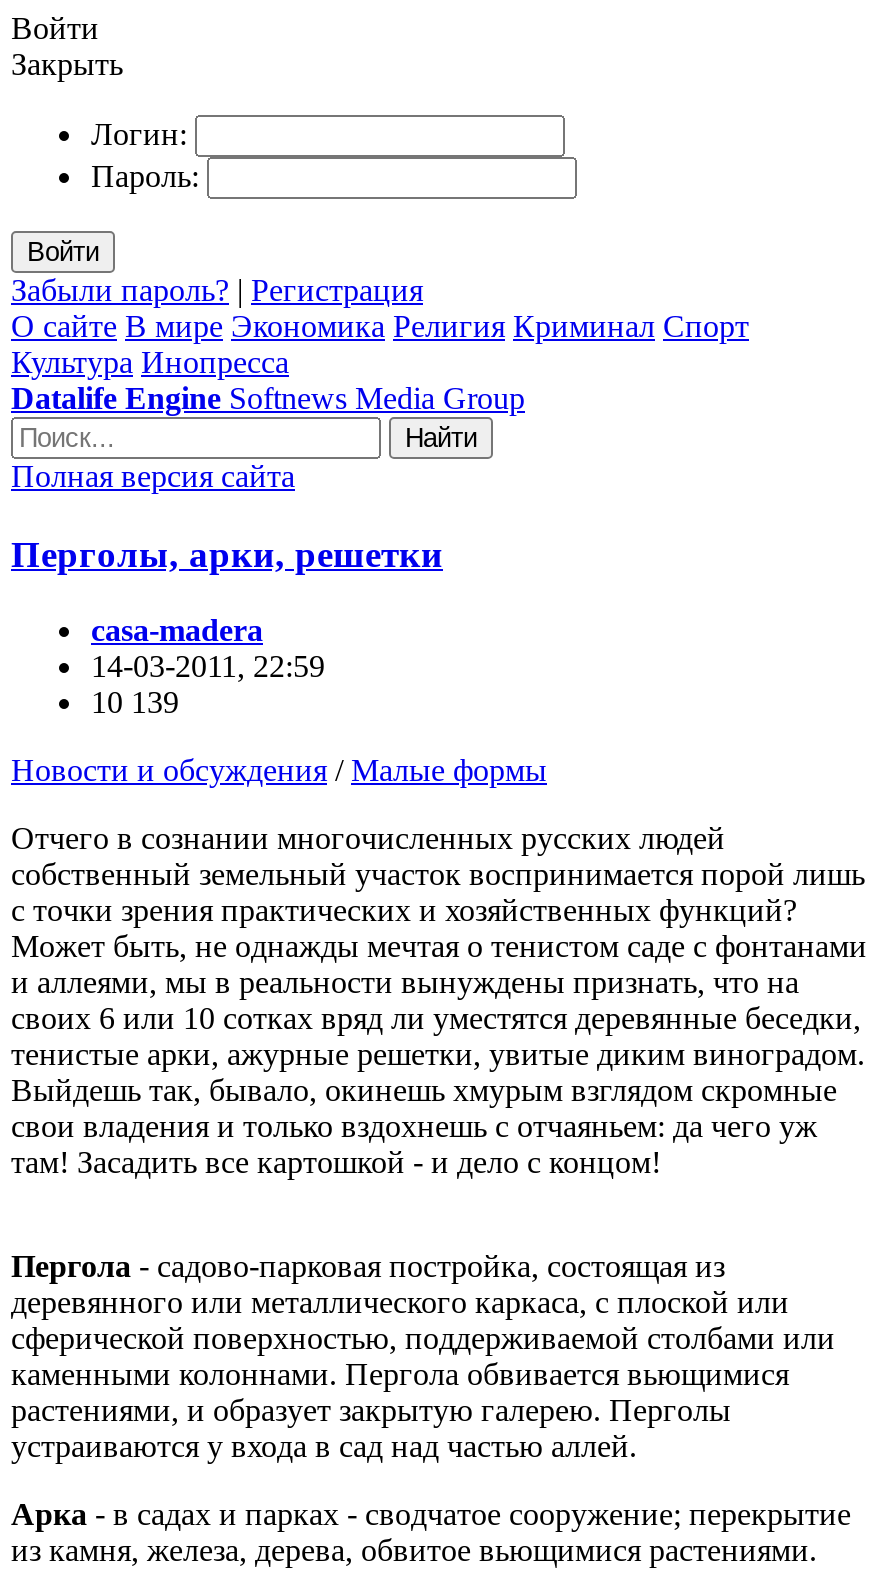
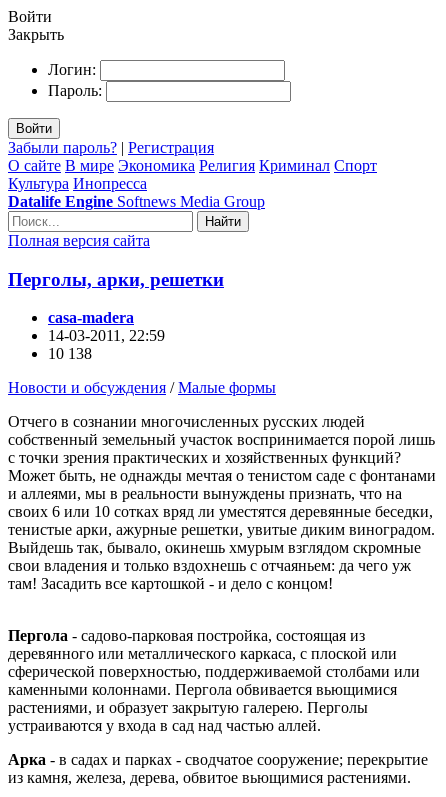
- 10 139
+ 10 138
